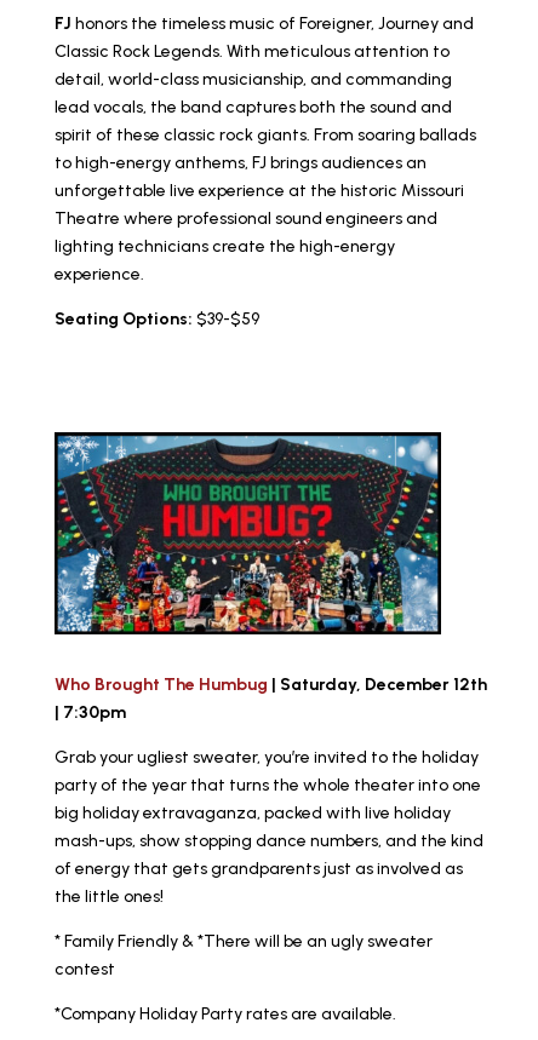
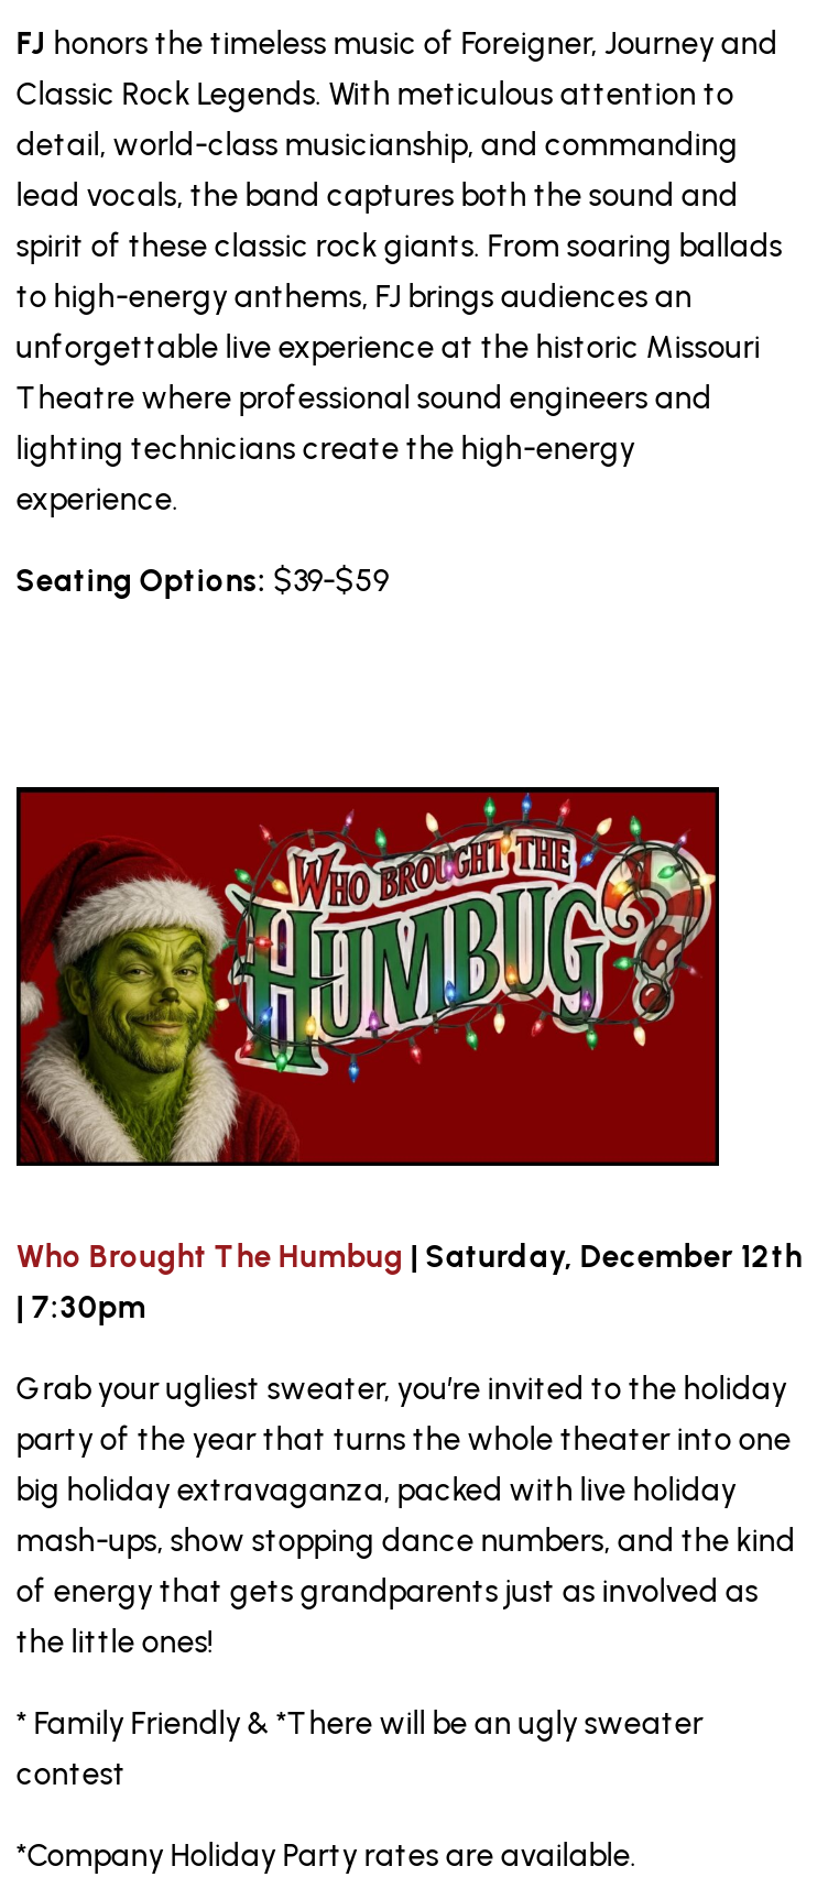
- [image]
+ [image]
